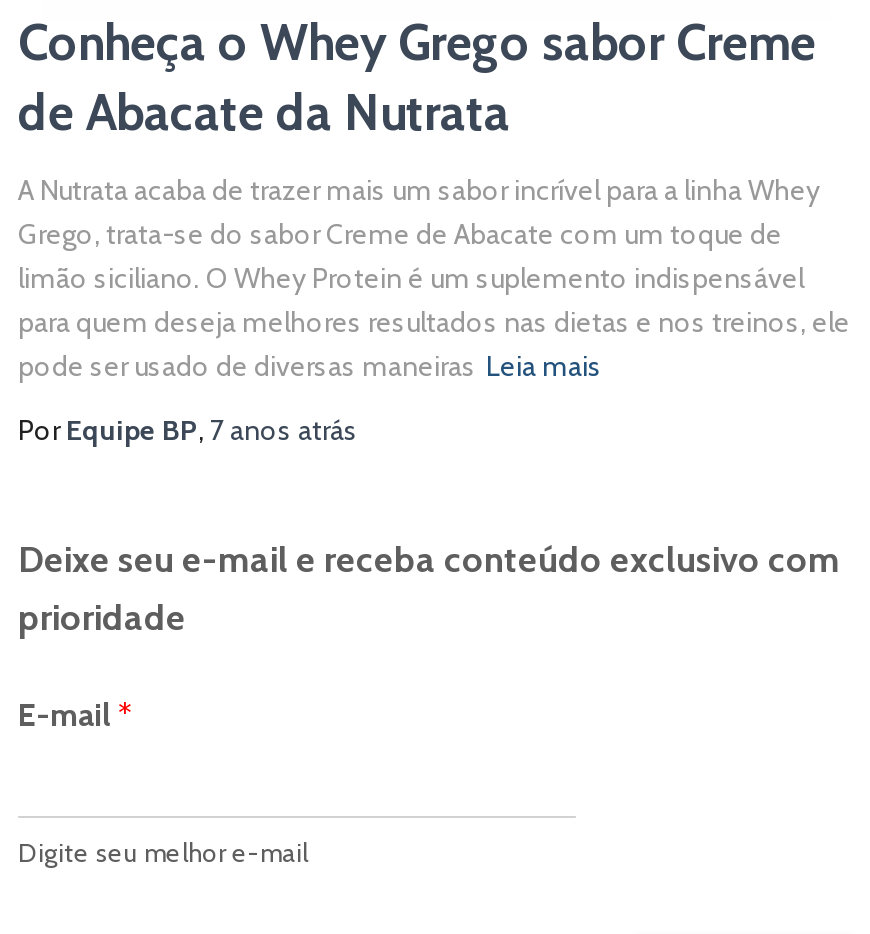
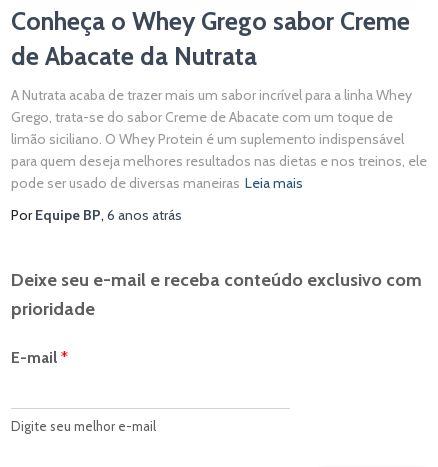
- Por Equipe BP, 7 anos atrás
+ Por Equipe BP, 6 anos atrás
